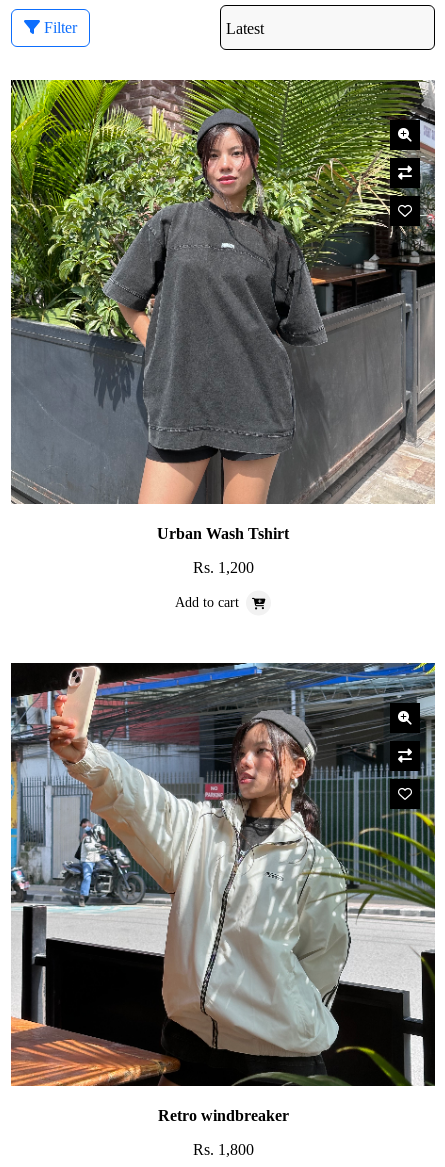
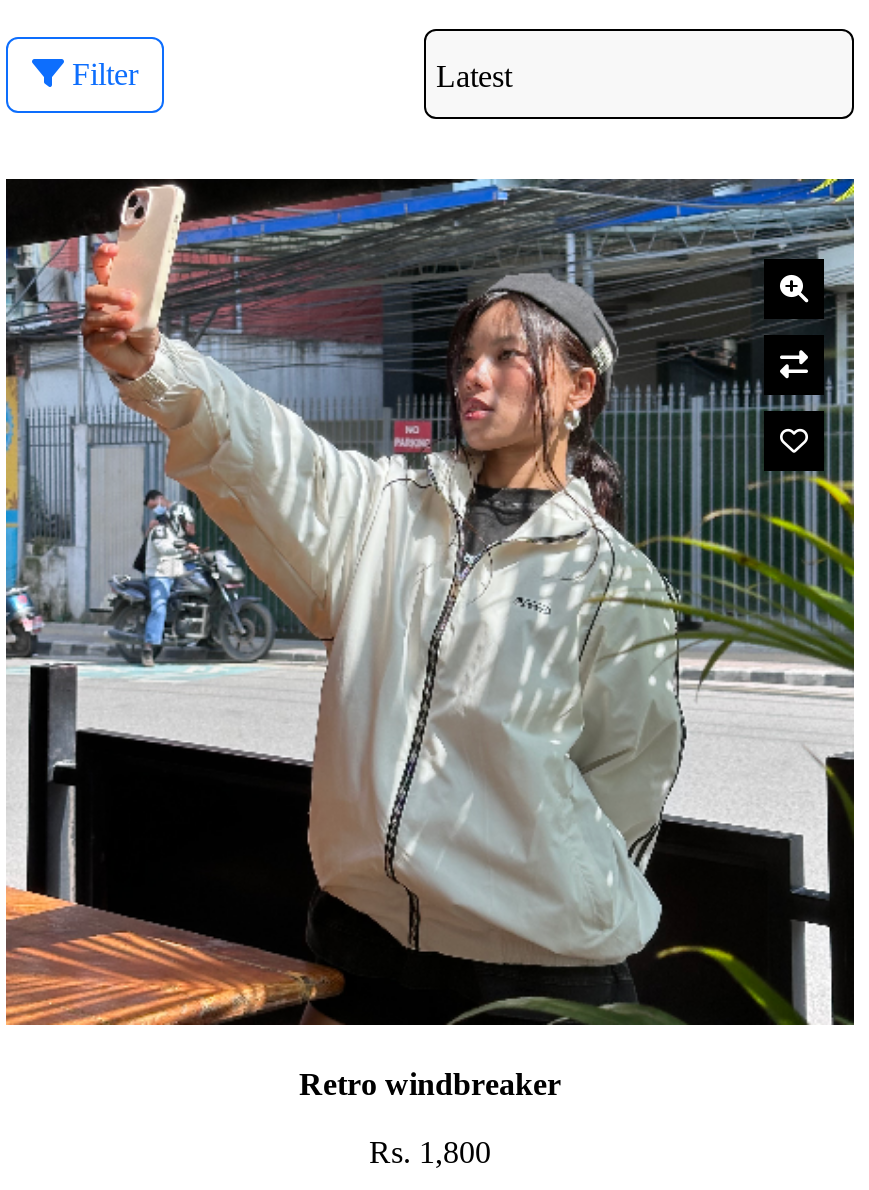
- [image]
- Urban Wash Tshirt
- Rs. 1,200
- Add to cart
